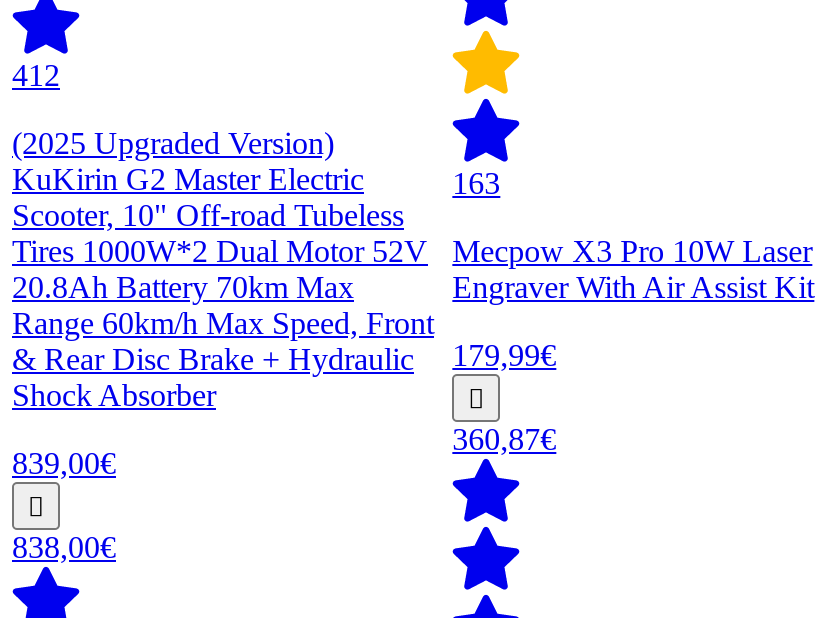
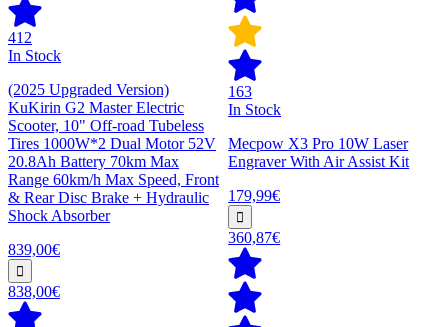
+ In Stock

+ In Stock
